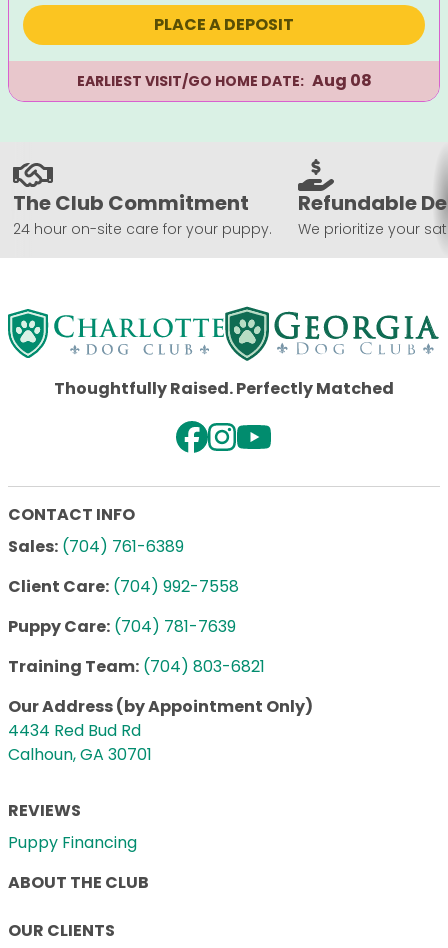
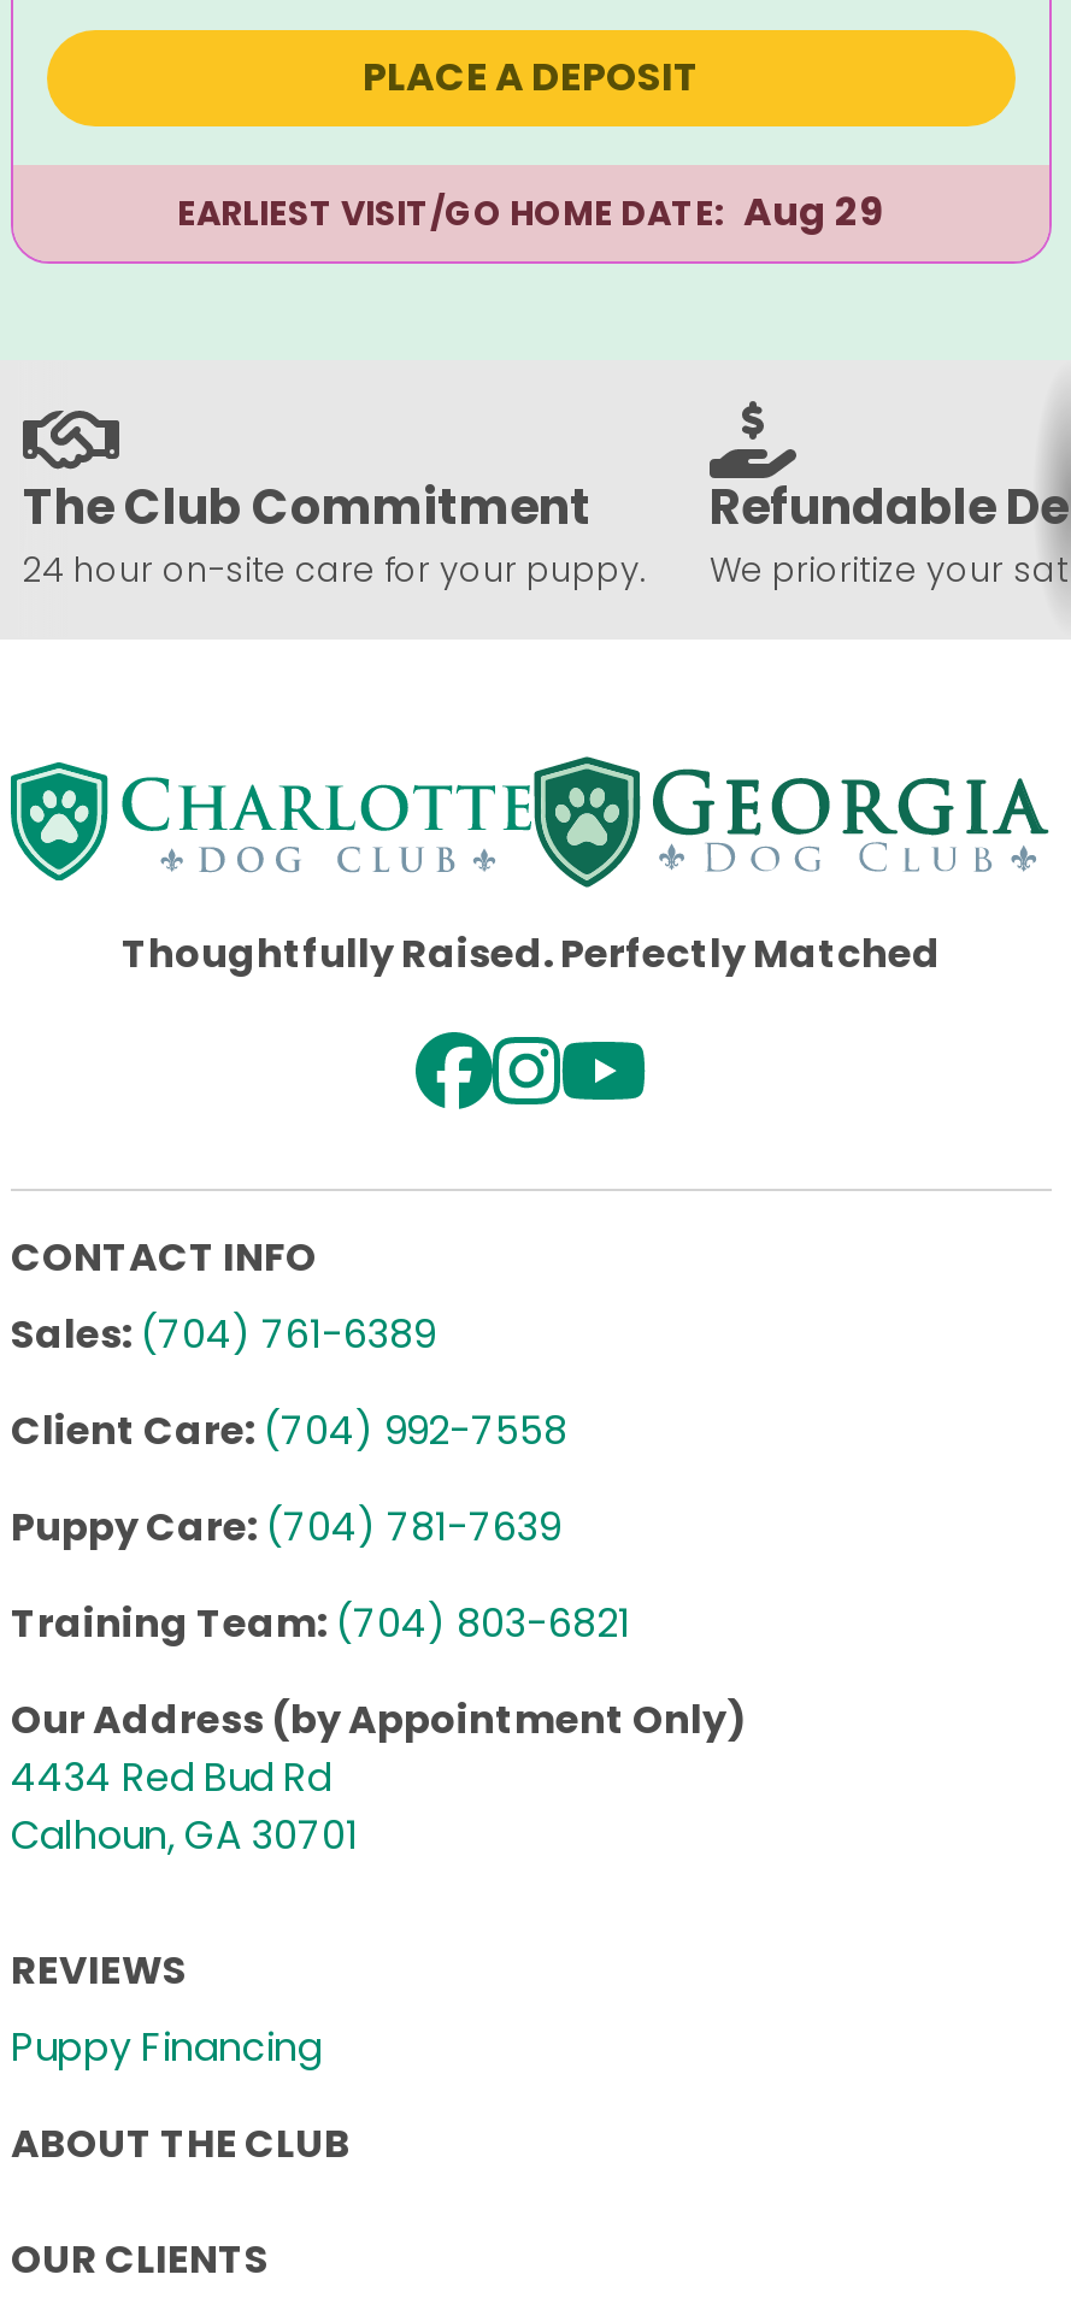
- EARLIEST VISIT/GO HOME DATE: Aug 08
+ EARLIEST VISIT/GO HOME DATE: Aug 29
